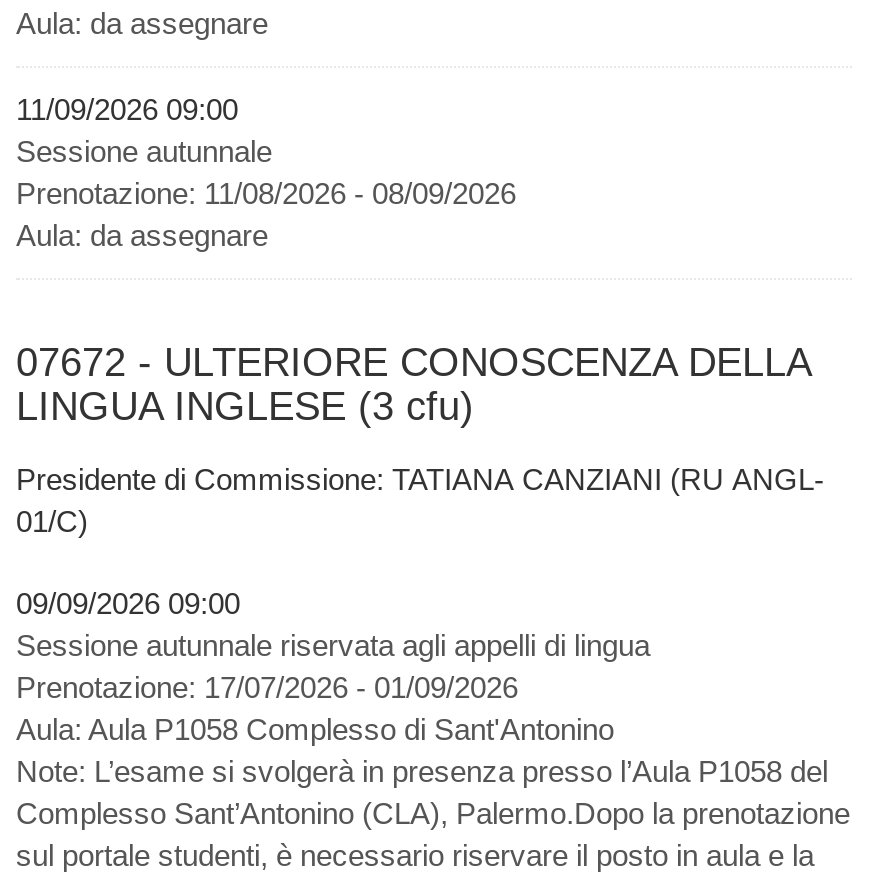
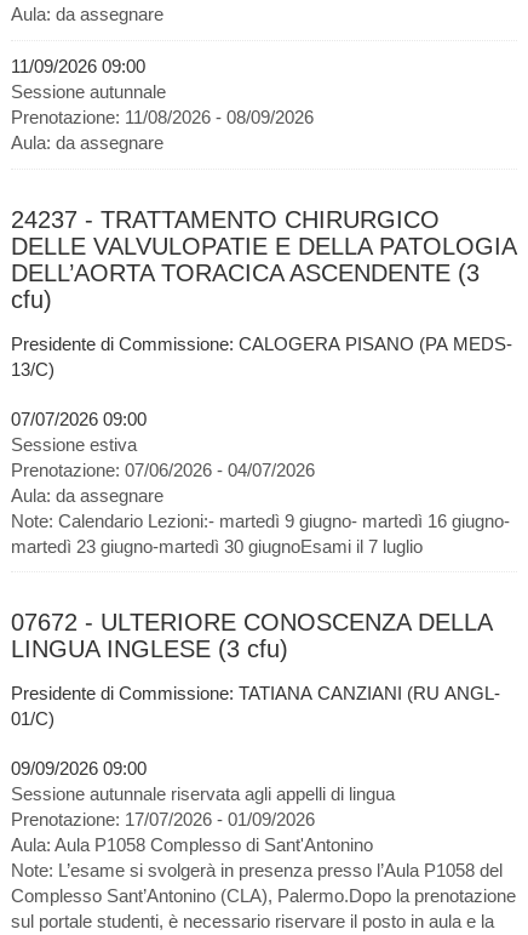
+ 24237 - TRATTAMENTO CHIRURGICO
+ DELLE VALVULOPATIE E DELLA PATOLOGIA
+ DELL’AORTA TORACICA ASCENDENTE (3
+ cfu)
+ Presidente di Commissione: CALOGERA PISANO (PA MEDS-
+ 13/C)
+ 07/07/2026 09:00
+ Sessione estiva
+ Prenotazione: 07/06/2026 - 04/07/2026
+ Aula: da assegnare
+ Note: Calendario Lezioni:- martedì 9 giugno- martedì 16 giugno-
+ martedì 23 giugno-martedì 30 giugnoEsami il 7 luglio
